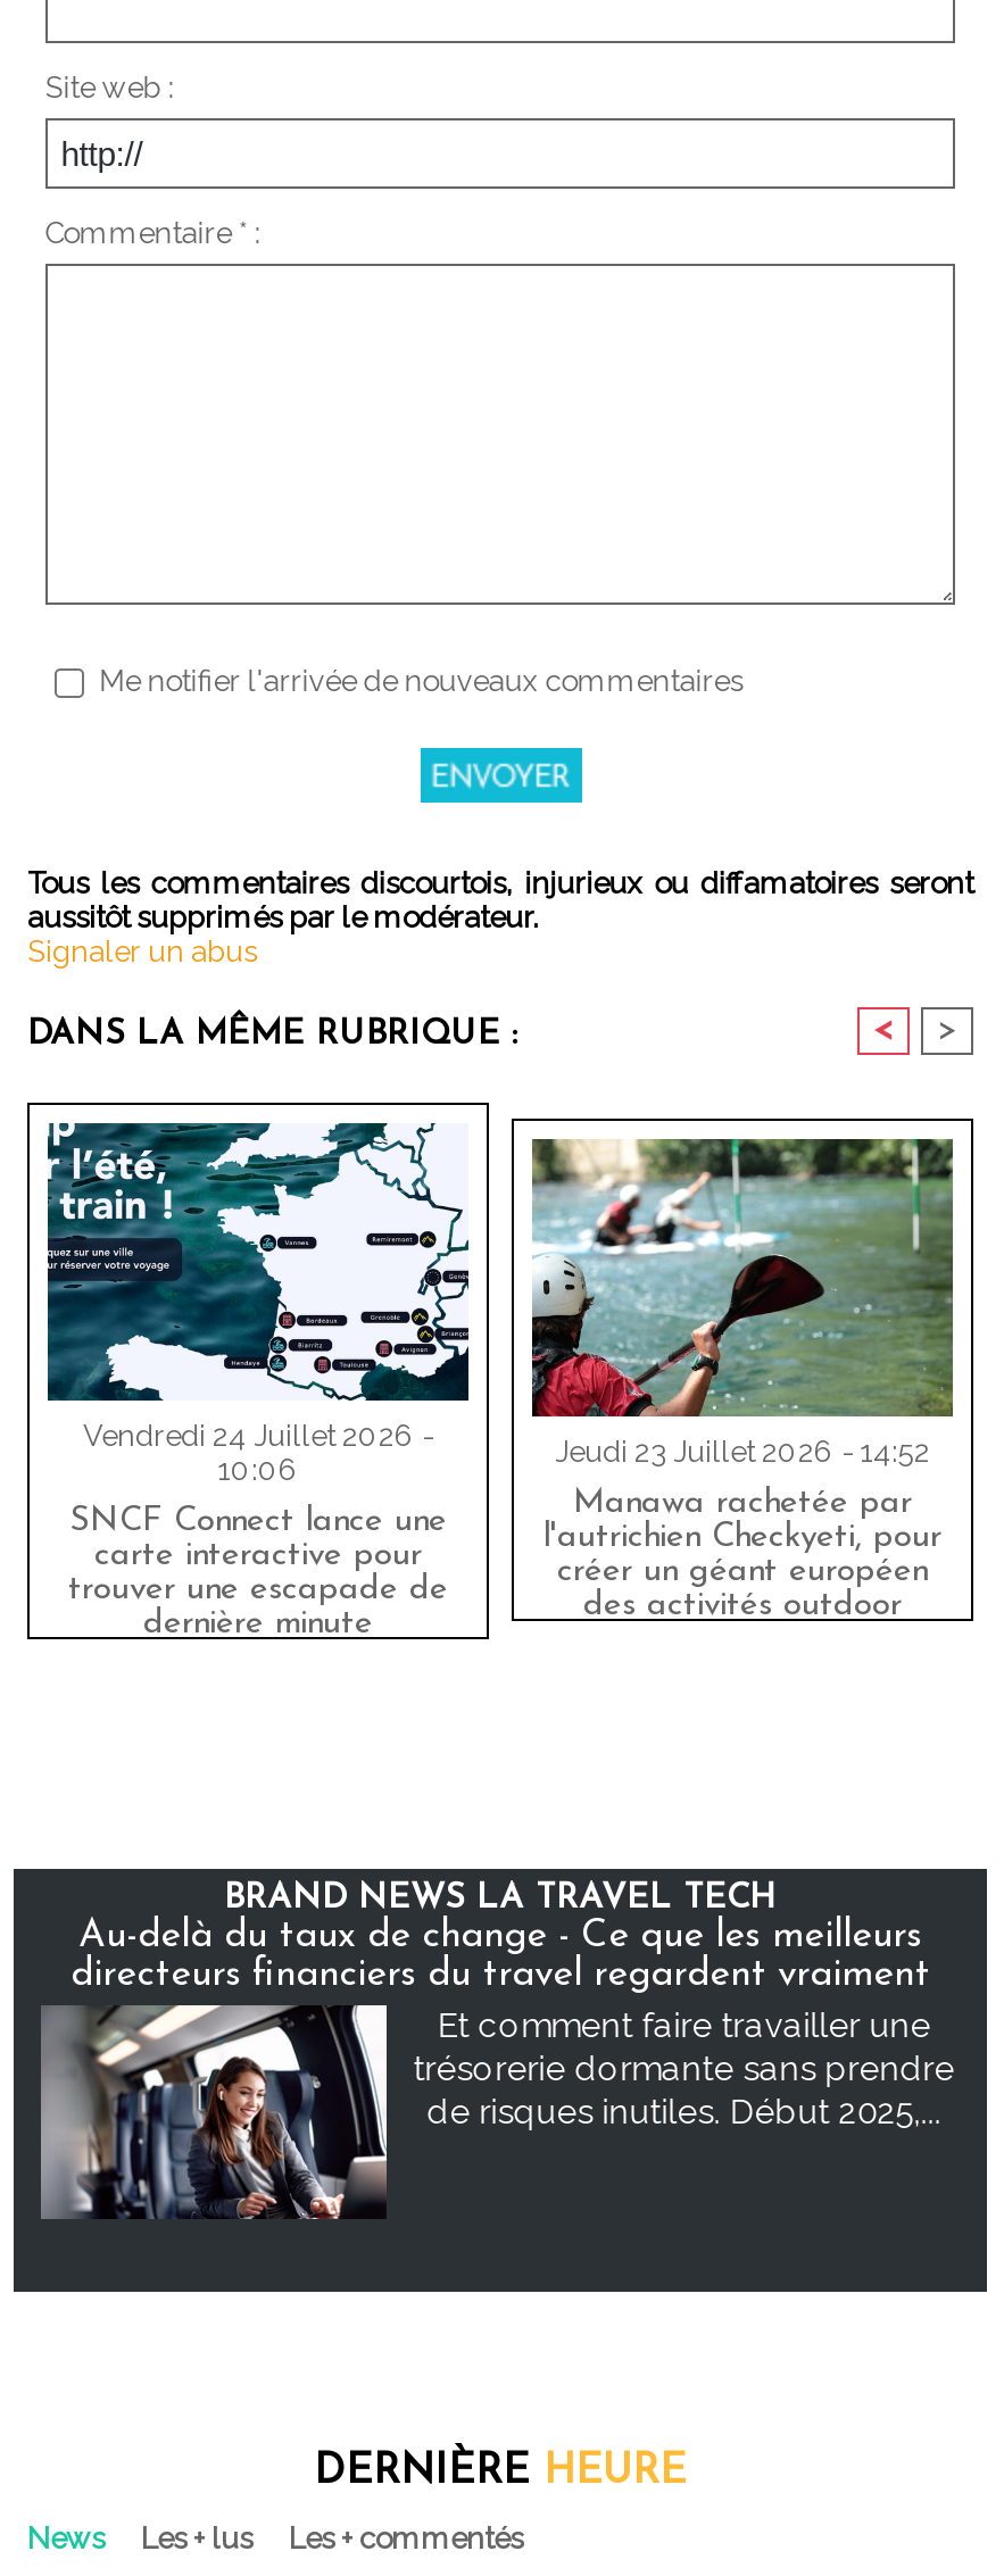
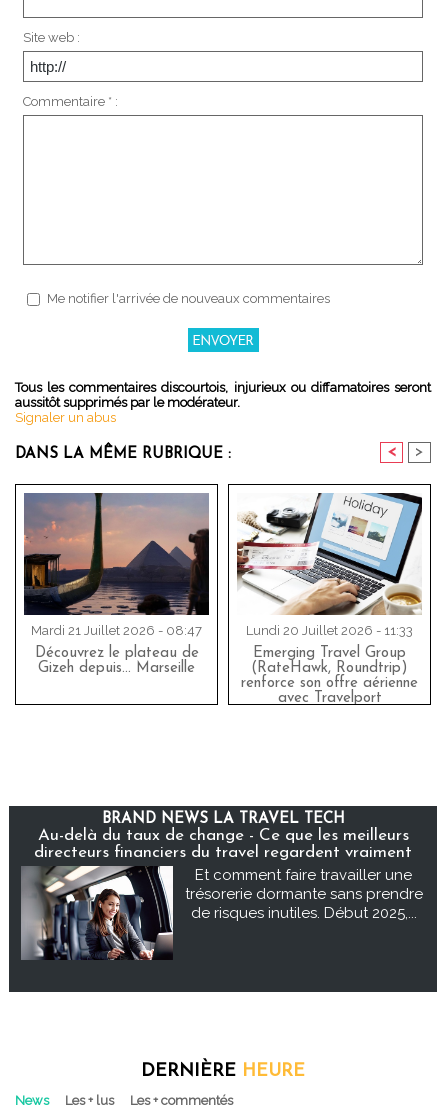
- [image]
- Vendredi 24 Juillet 2026 -
- 10:06
+ [image]
+ Mardi 21 Juillet 2026 - 08:47

- [image]
- Jeudi 23 Juillet 2026 - 14:52
+ [image]
+ Lundi 20 Juillet 2026 - 11:33

- Manawa rachetée par
- l'autrichien Checkyeti, pour
- créer un géant européen
- des activités outdoor
+ Emerging Travel Group
+ (RateHawk, Roundtrip)
+ renforce son offre aérienne
+ avec Travelport

- SNCF Connect lance une
- carte interactive pour
- trouver une escapade de
- dernière minute
+ Découvrez le plateau de
+ Gizeh depuis... Marseille
